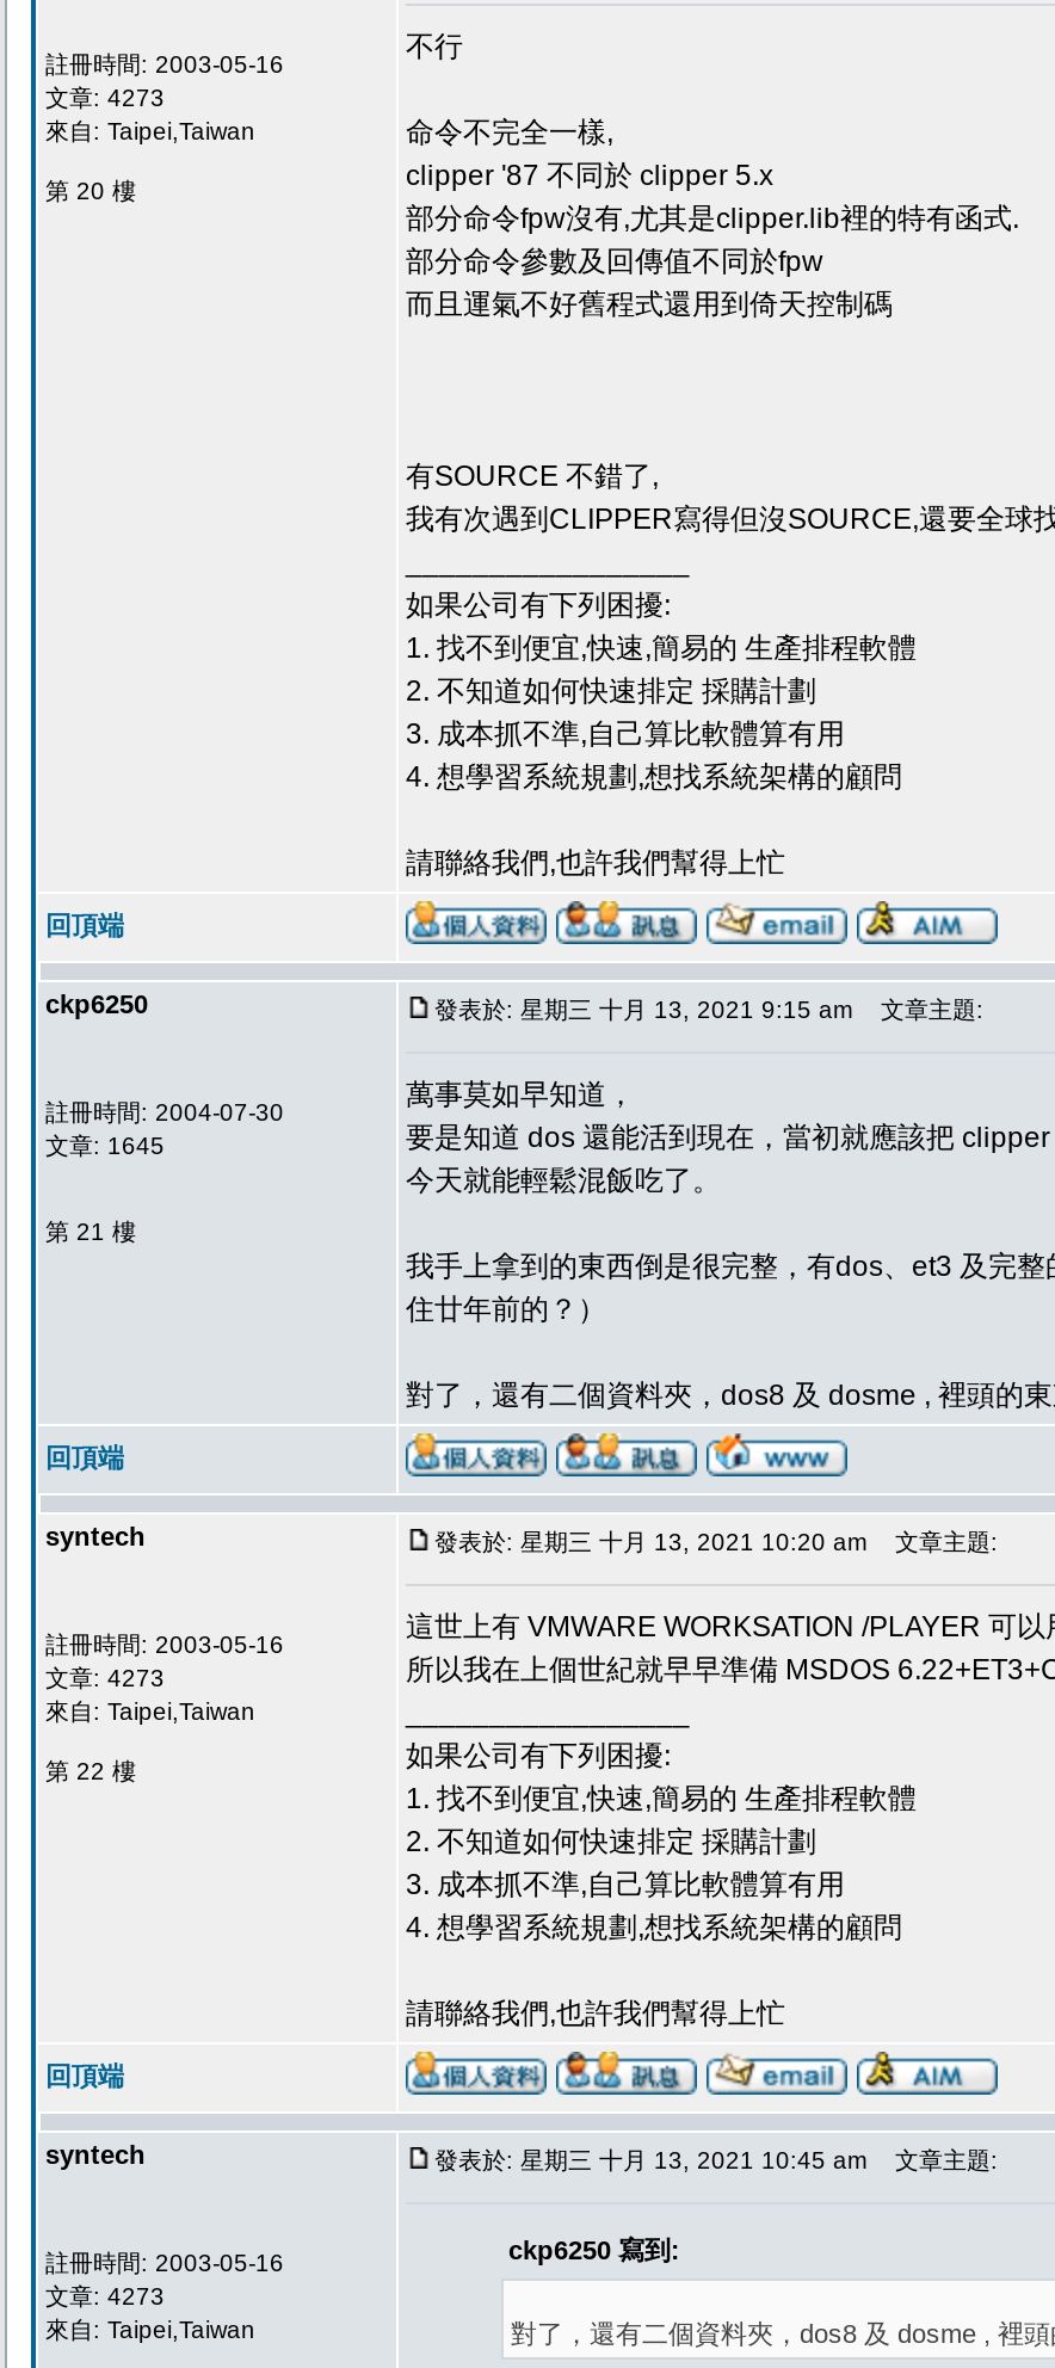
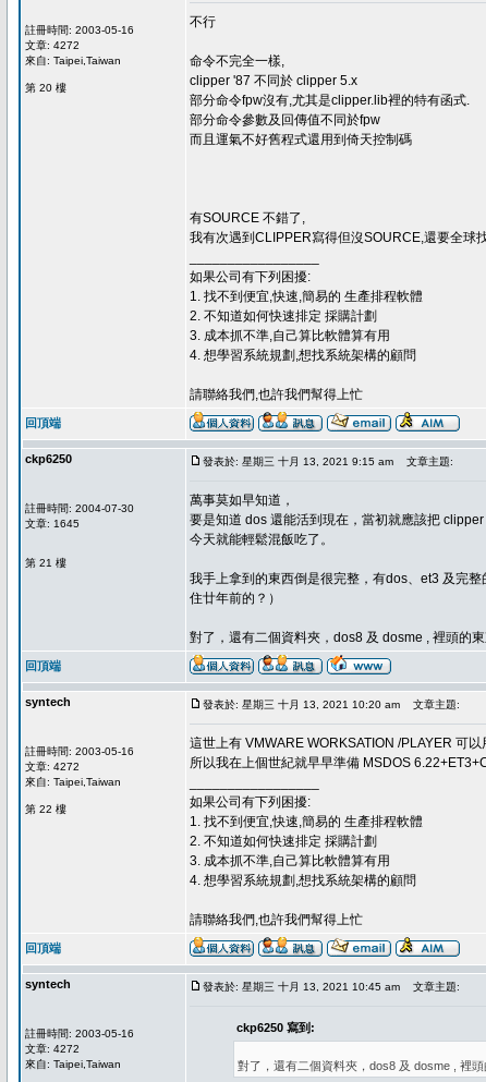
- 文章: 4273
+ 文章: 4272

- 文章: 4273
+ 文章: 4272

- 文章: 4273
+ 文章: 4272
